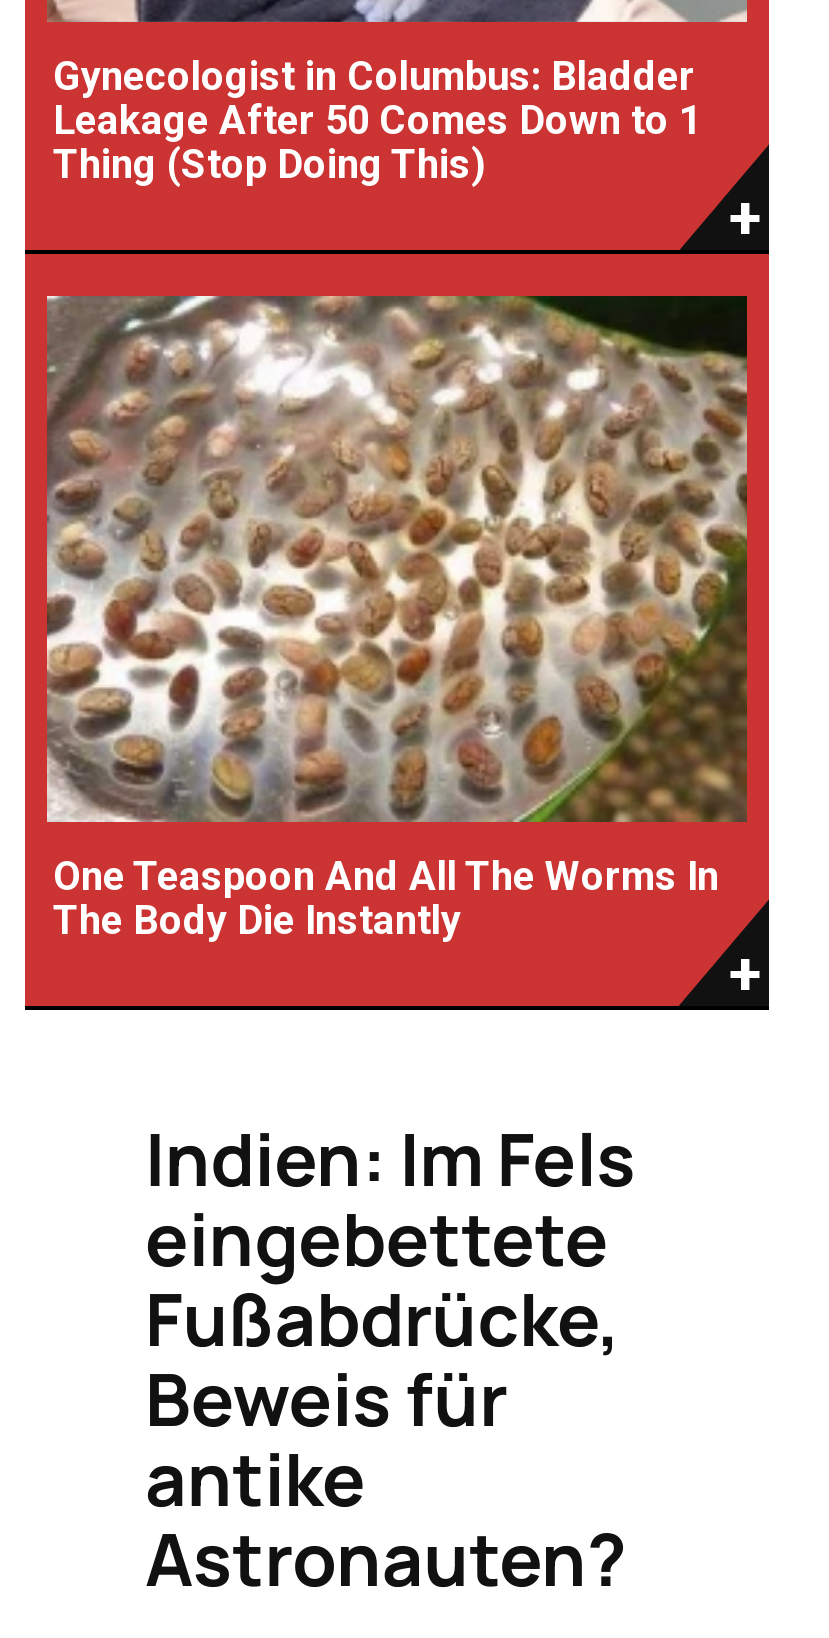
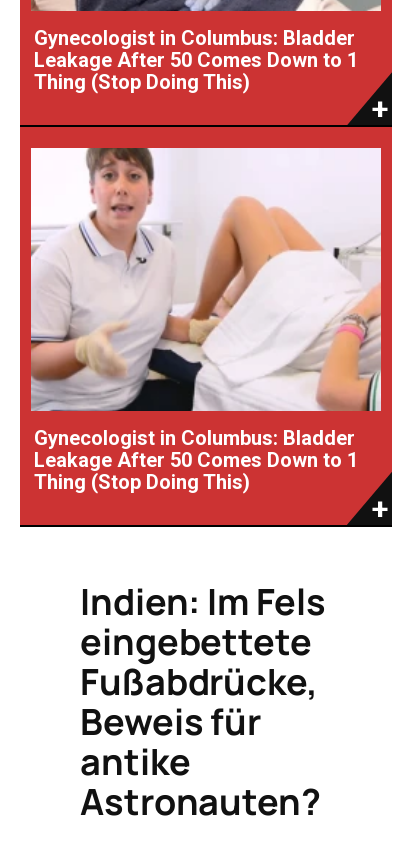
- [image]
- One Teaspoon And All The Worms In
- The Body Die Instantly
+ [image]
+ Gynecologist in Columbus: Bladder
+ Leakage After 50 Comes Down to 1
+ Thing (Stop Doing This)
